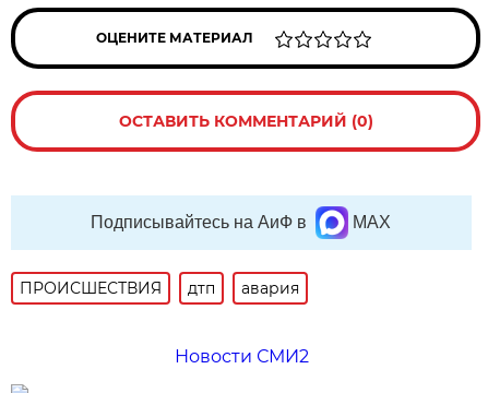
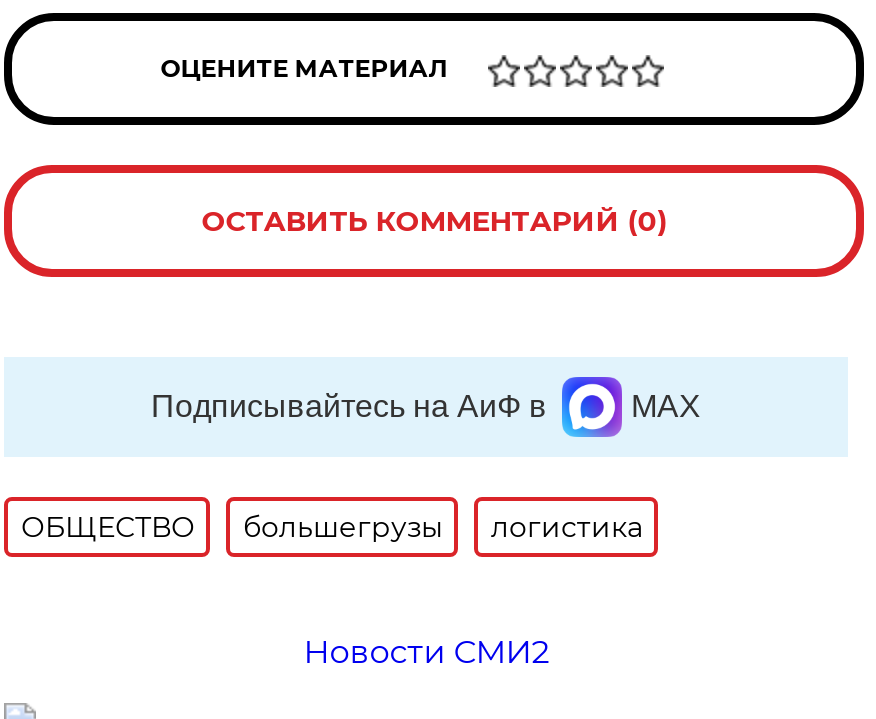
- ПРОИСШЕСТВИЯ
- дтп
- авария
+ ОБЩЕСТВО
+ большегрузы
+ логистика
